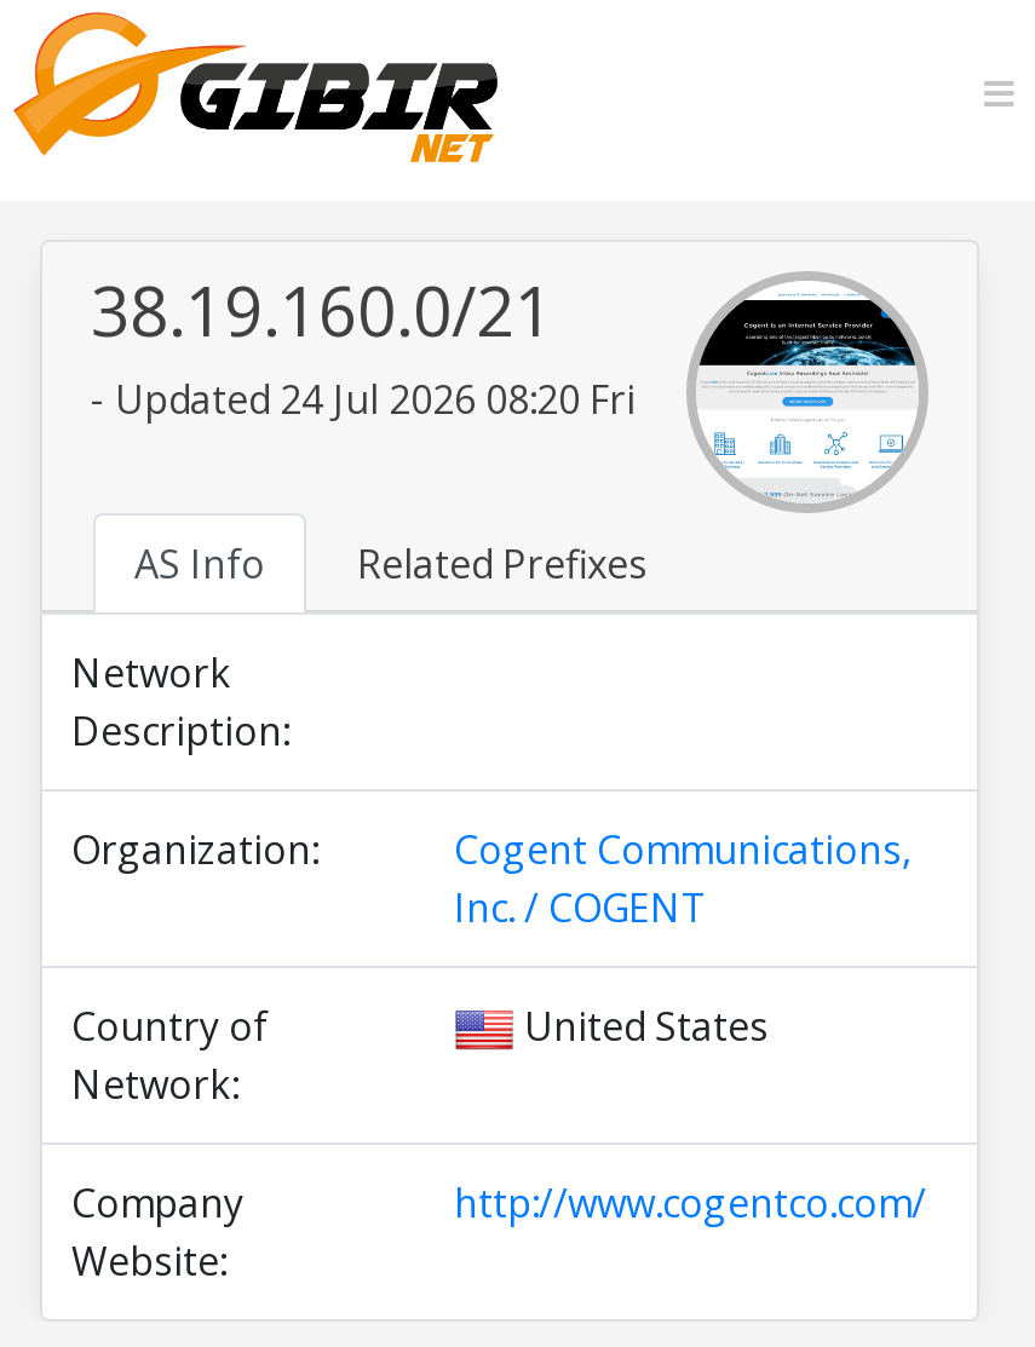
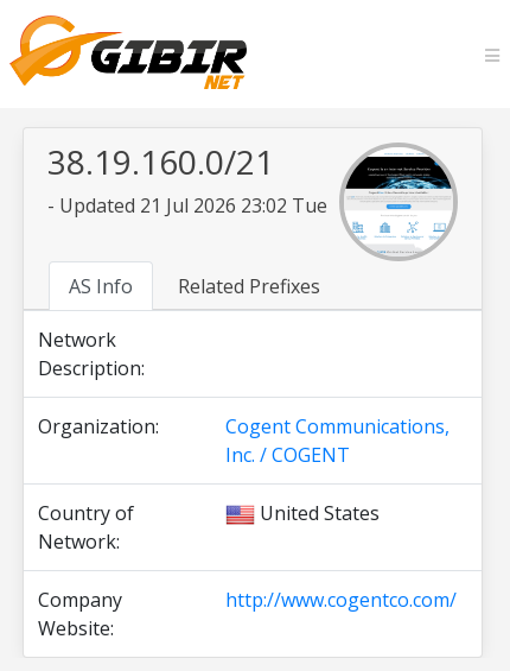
- - Updated 24 Jul 2026 08:20 Fri
+ - Updated 21 Jul 2026 23:02 Tue
